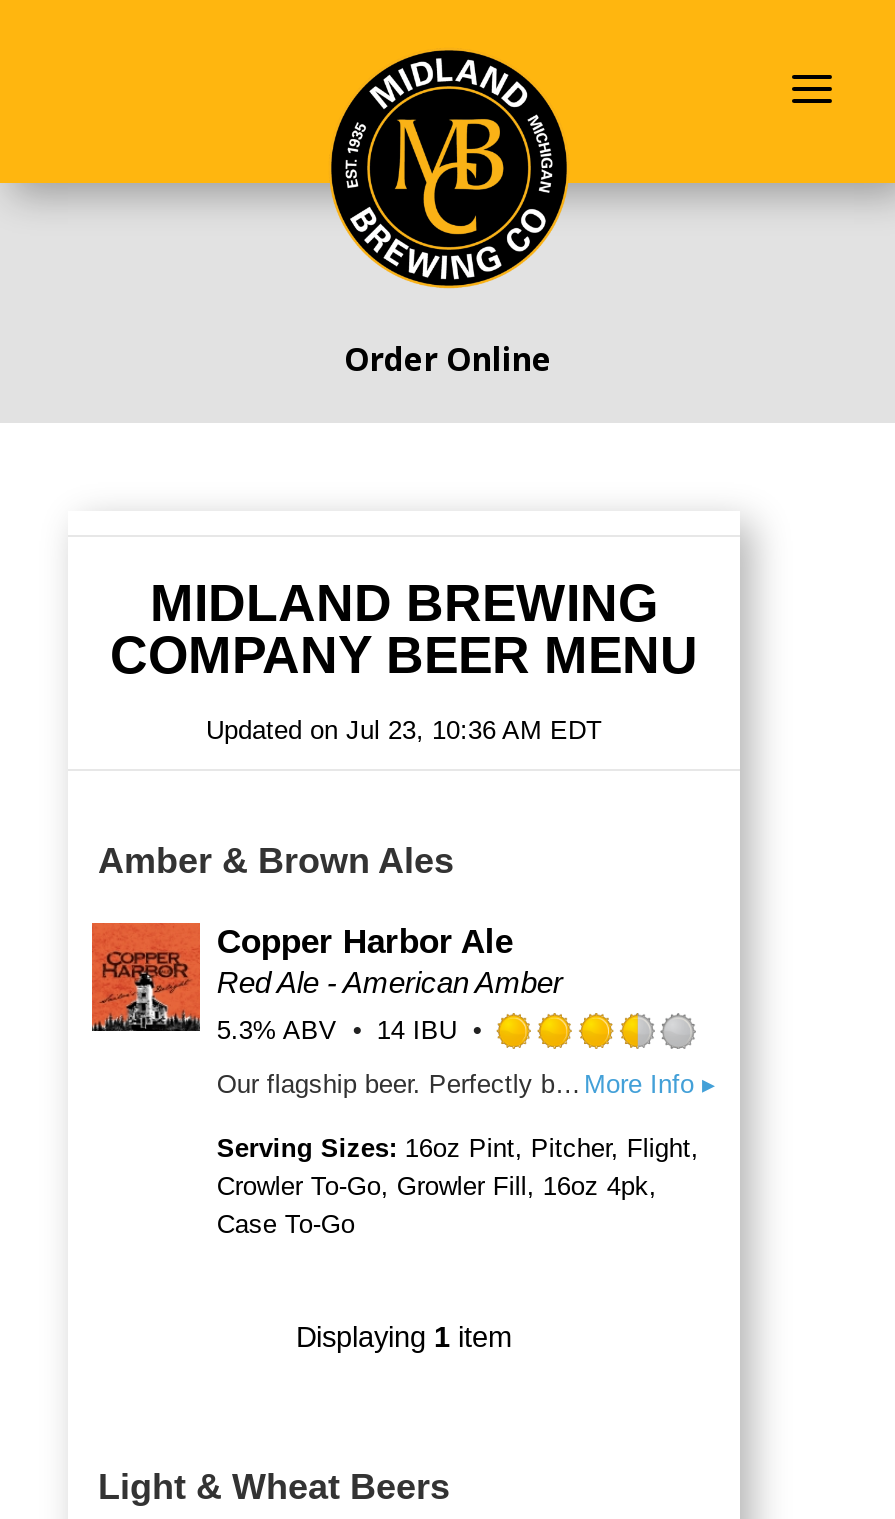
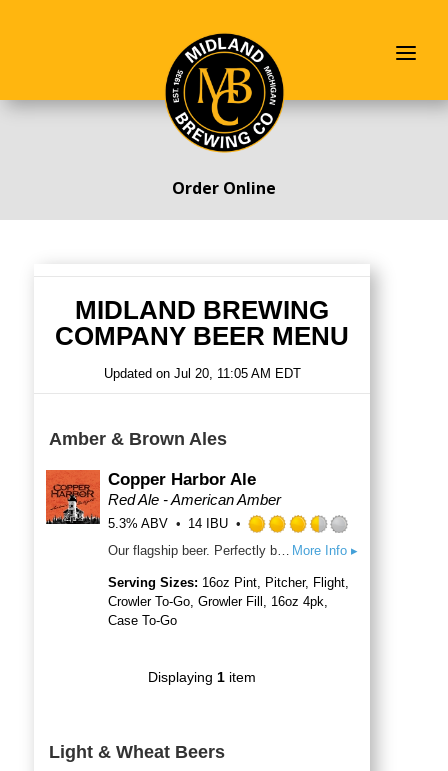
- Updated on Jul 23, 10:36 AM EDT
+ Updated on Jul 20, 11:05 AM EDT
